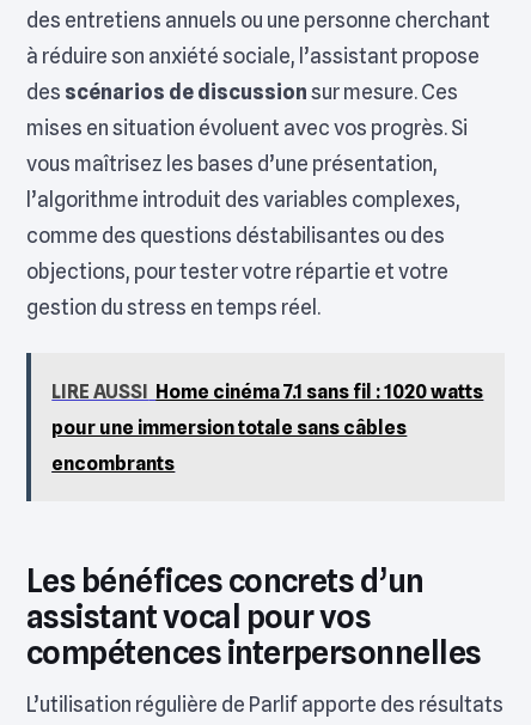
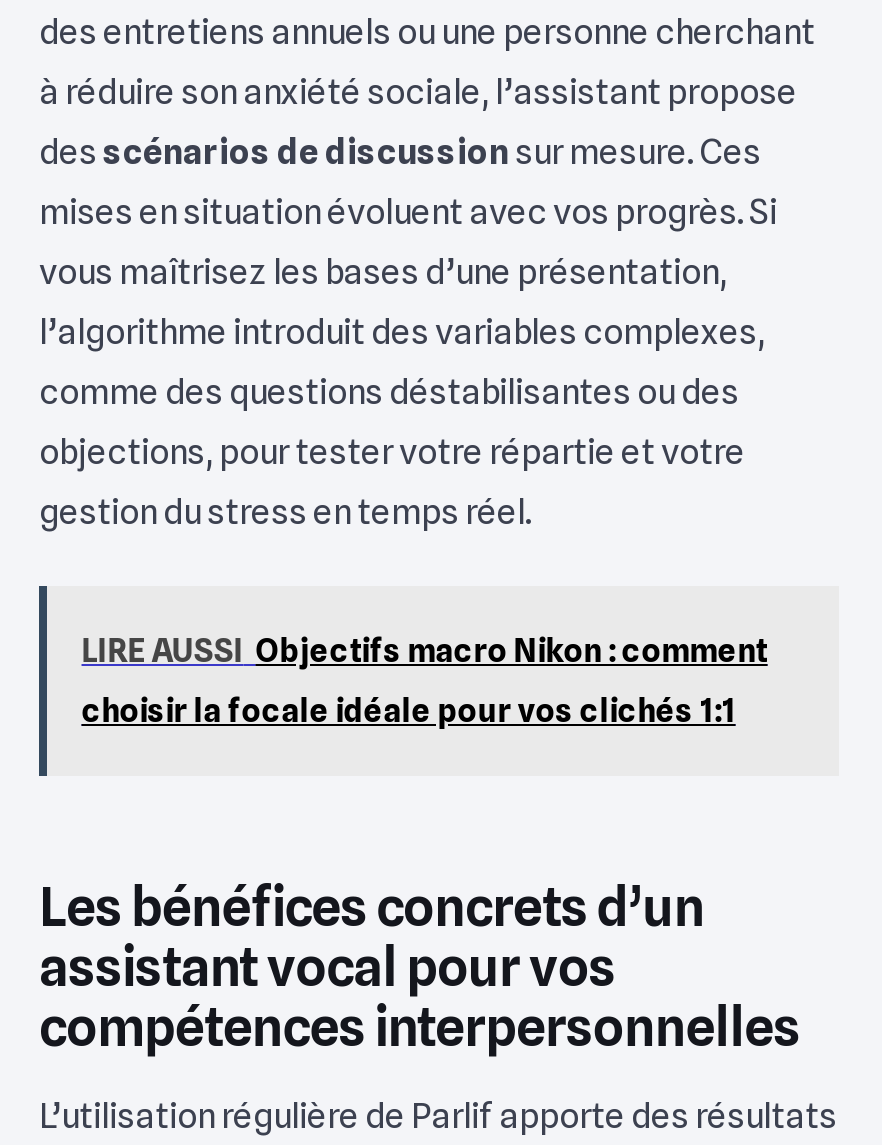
- LIRE AUSSI Home cinéma 7.1 sans fil : 1020 watts
- pour une immersion totale sans câbles
- encombrants
+ LIRE AUSSI Objectifs macro Nikon : comment
+ choisir la focale idéale pour vos clichés 1:1
